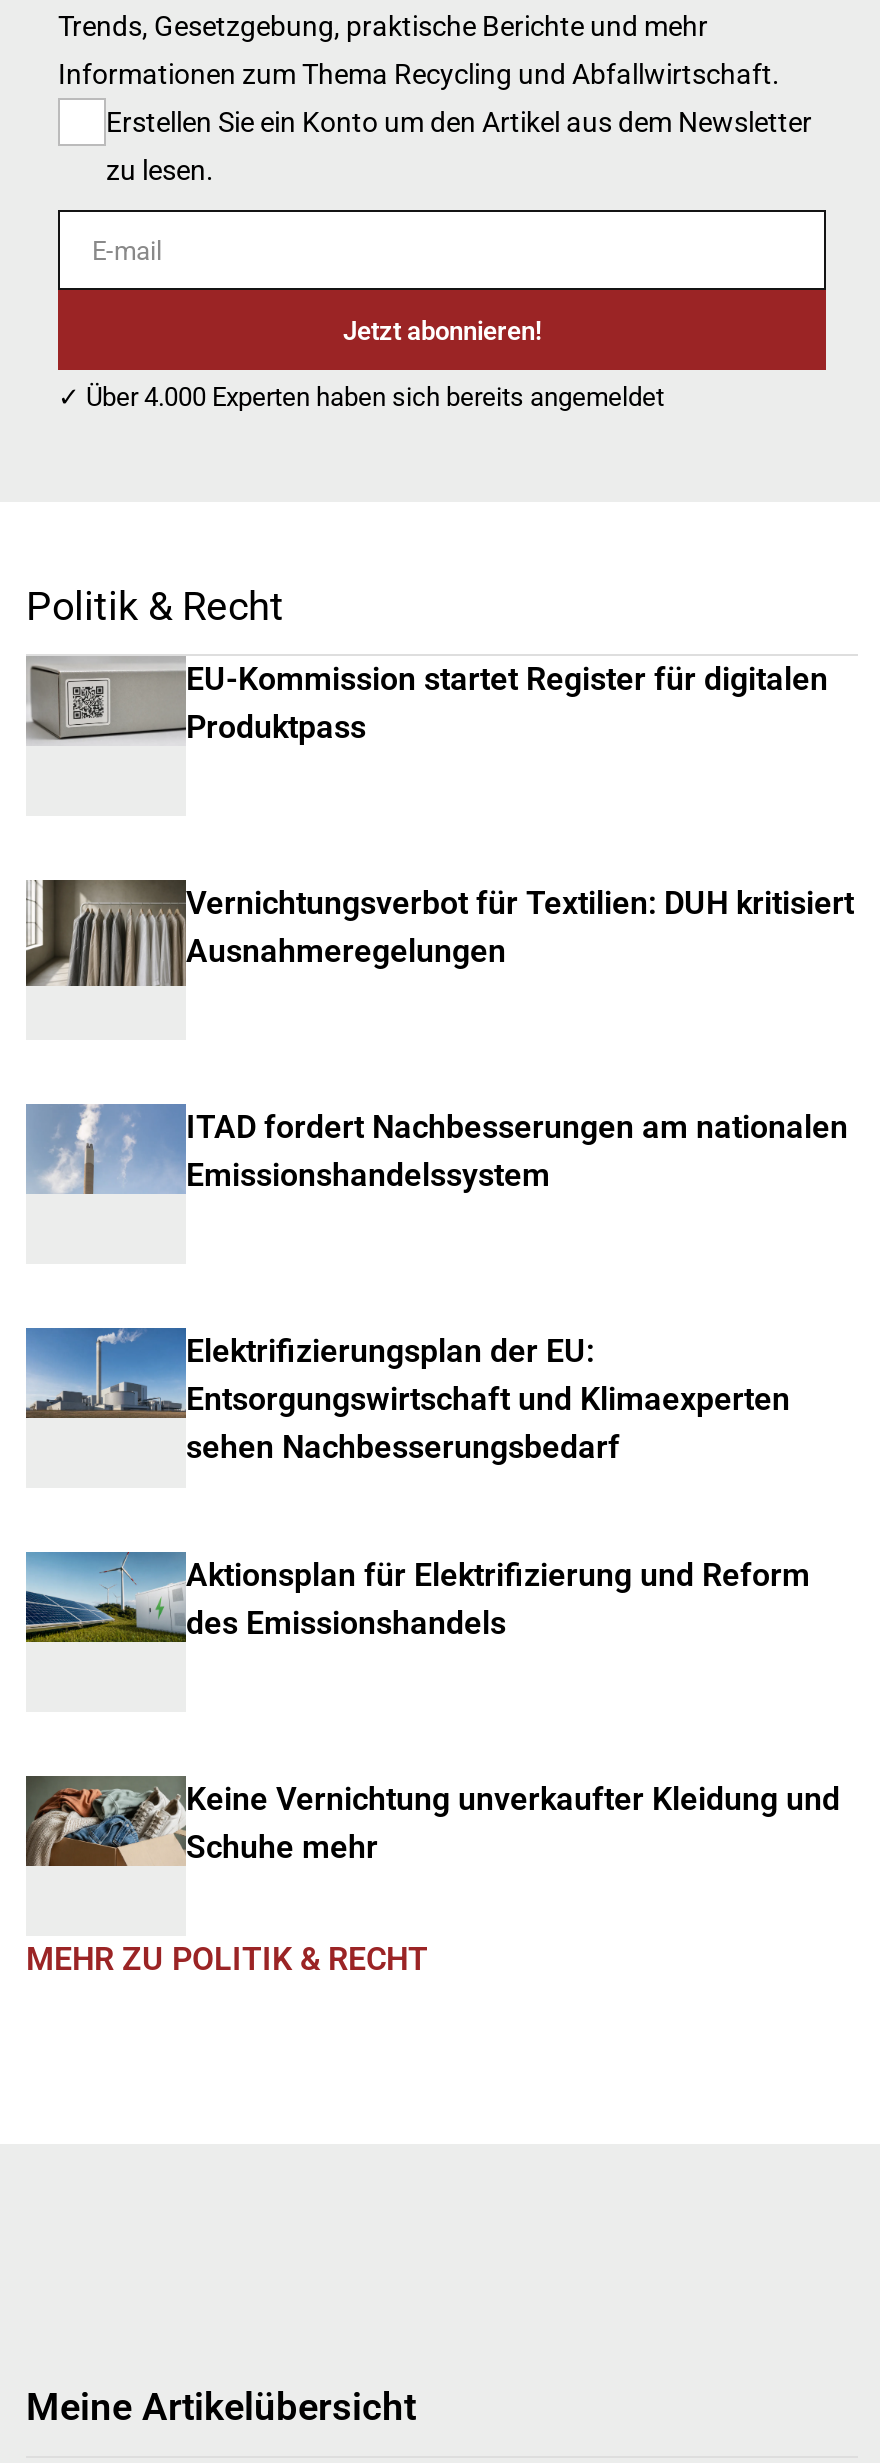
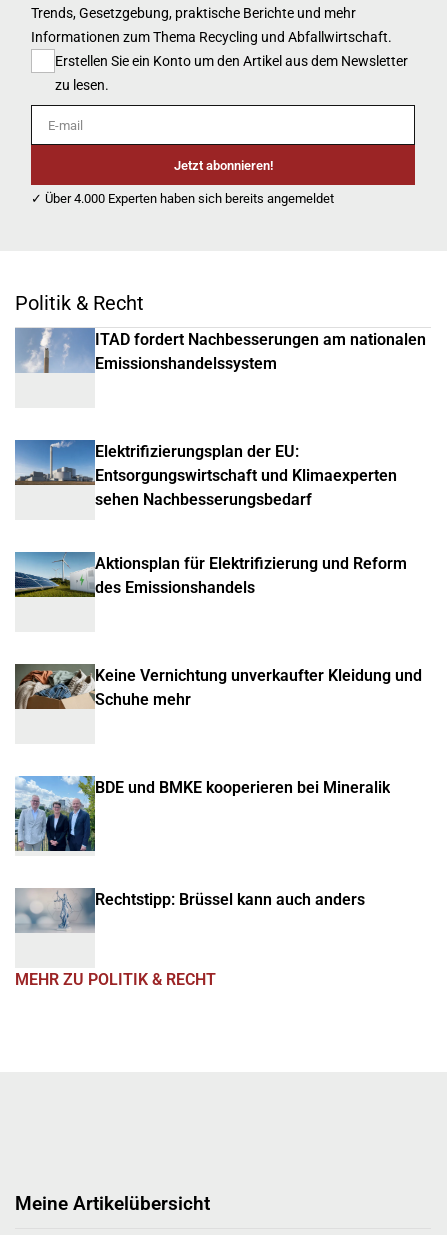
- [image]
- EU-Kommission startet Register für digitalen
- Produktpass

- [image]
- Vernichtungsverbot für Textilien: DUH kritisiert
- Ausnahmeregelungen

moved up: [image] | ITAD fordert Nachbesserungen am nationalen | Emissionshandelssystem | ... | Keine Vernichtung unverkaufter Kleidung und | Schuhe mehr

+ [image]
+ BDE und BMKE kooperieren bei Mineralik

+ [image]
+ Rechtstipp: Brüssel kann auch anders
